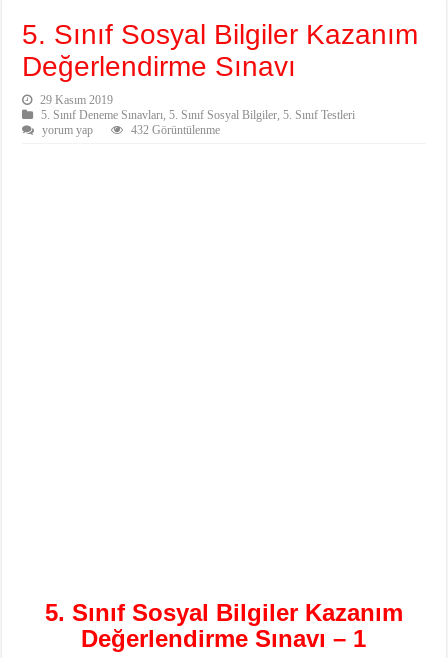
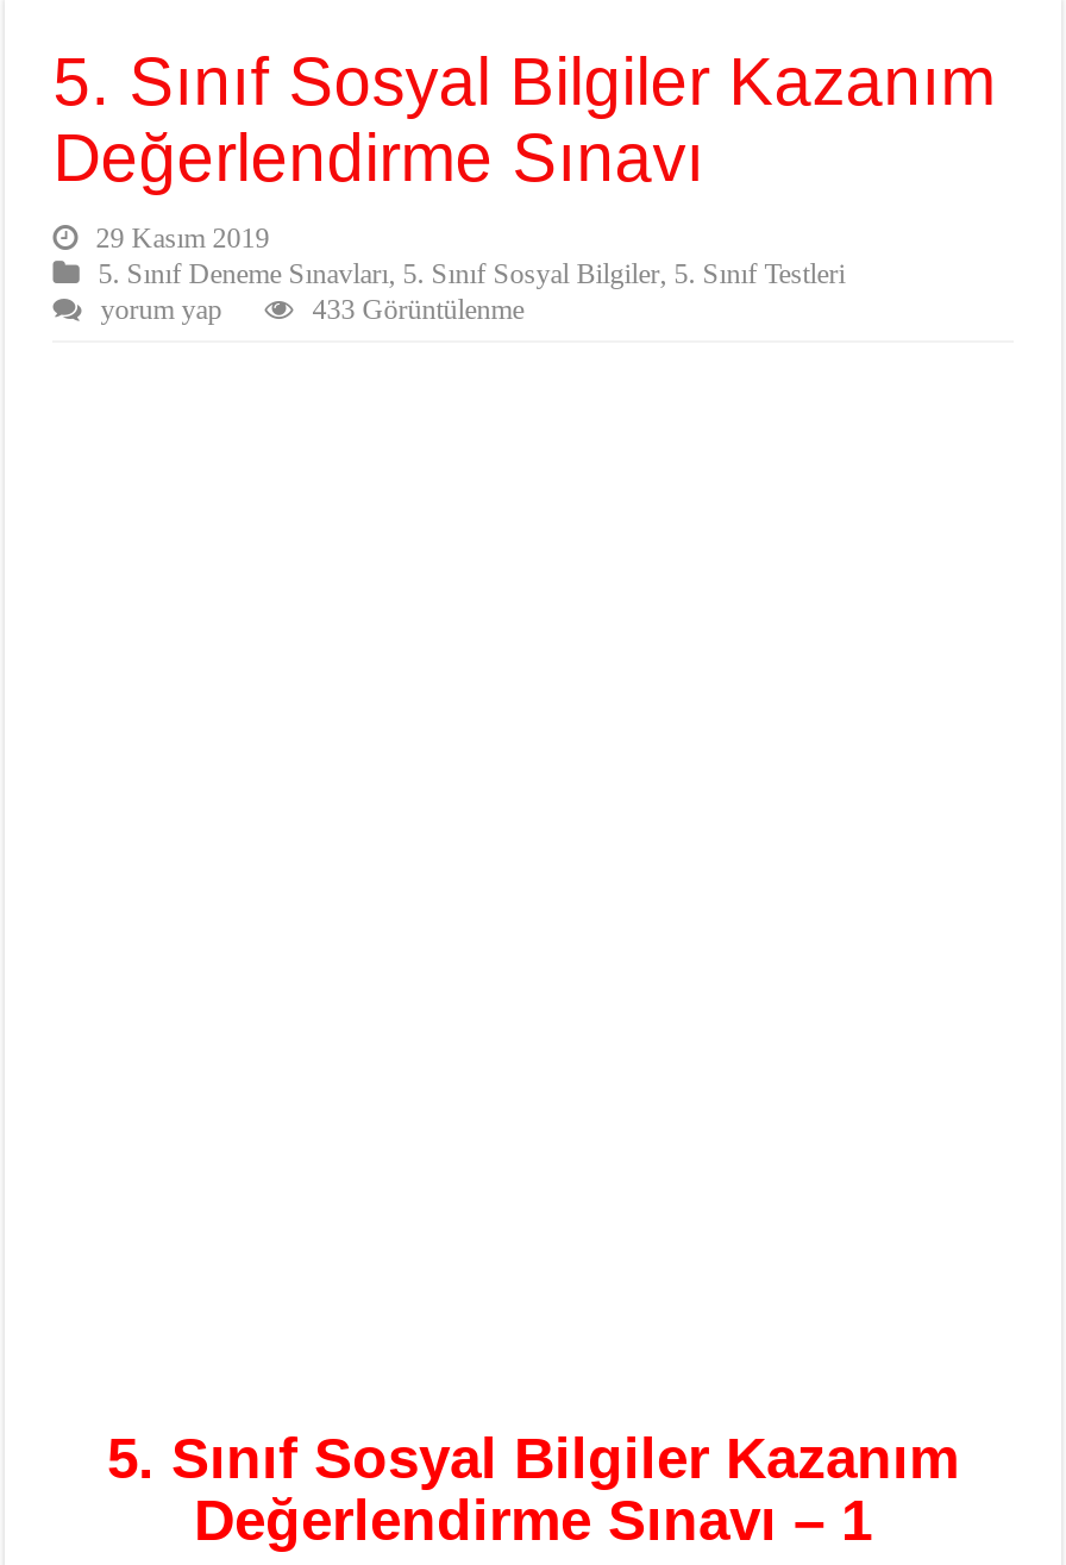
- 432 Görüntülenme
+ 433 Görüntülenme
